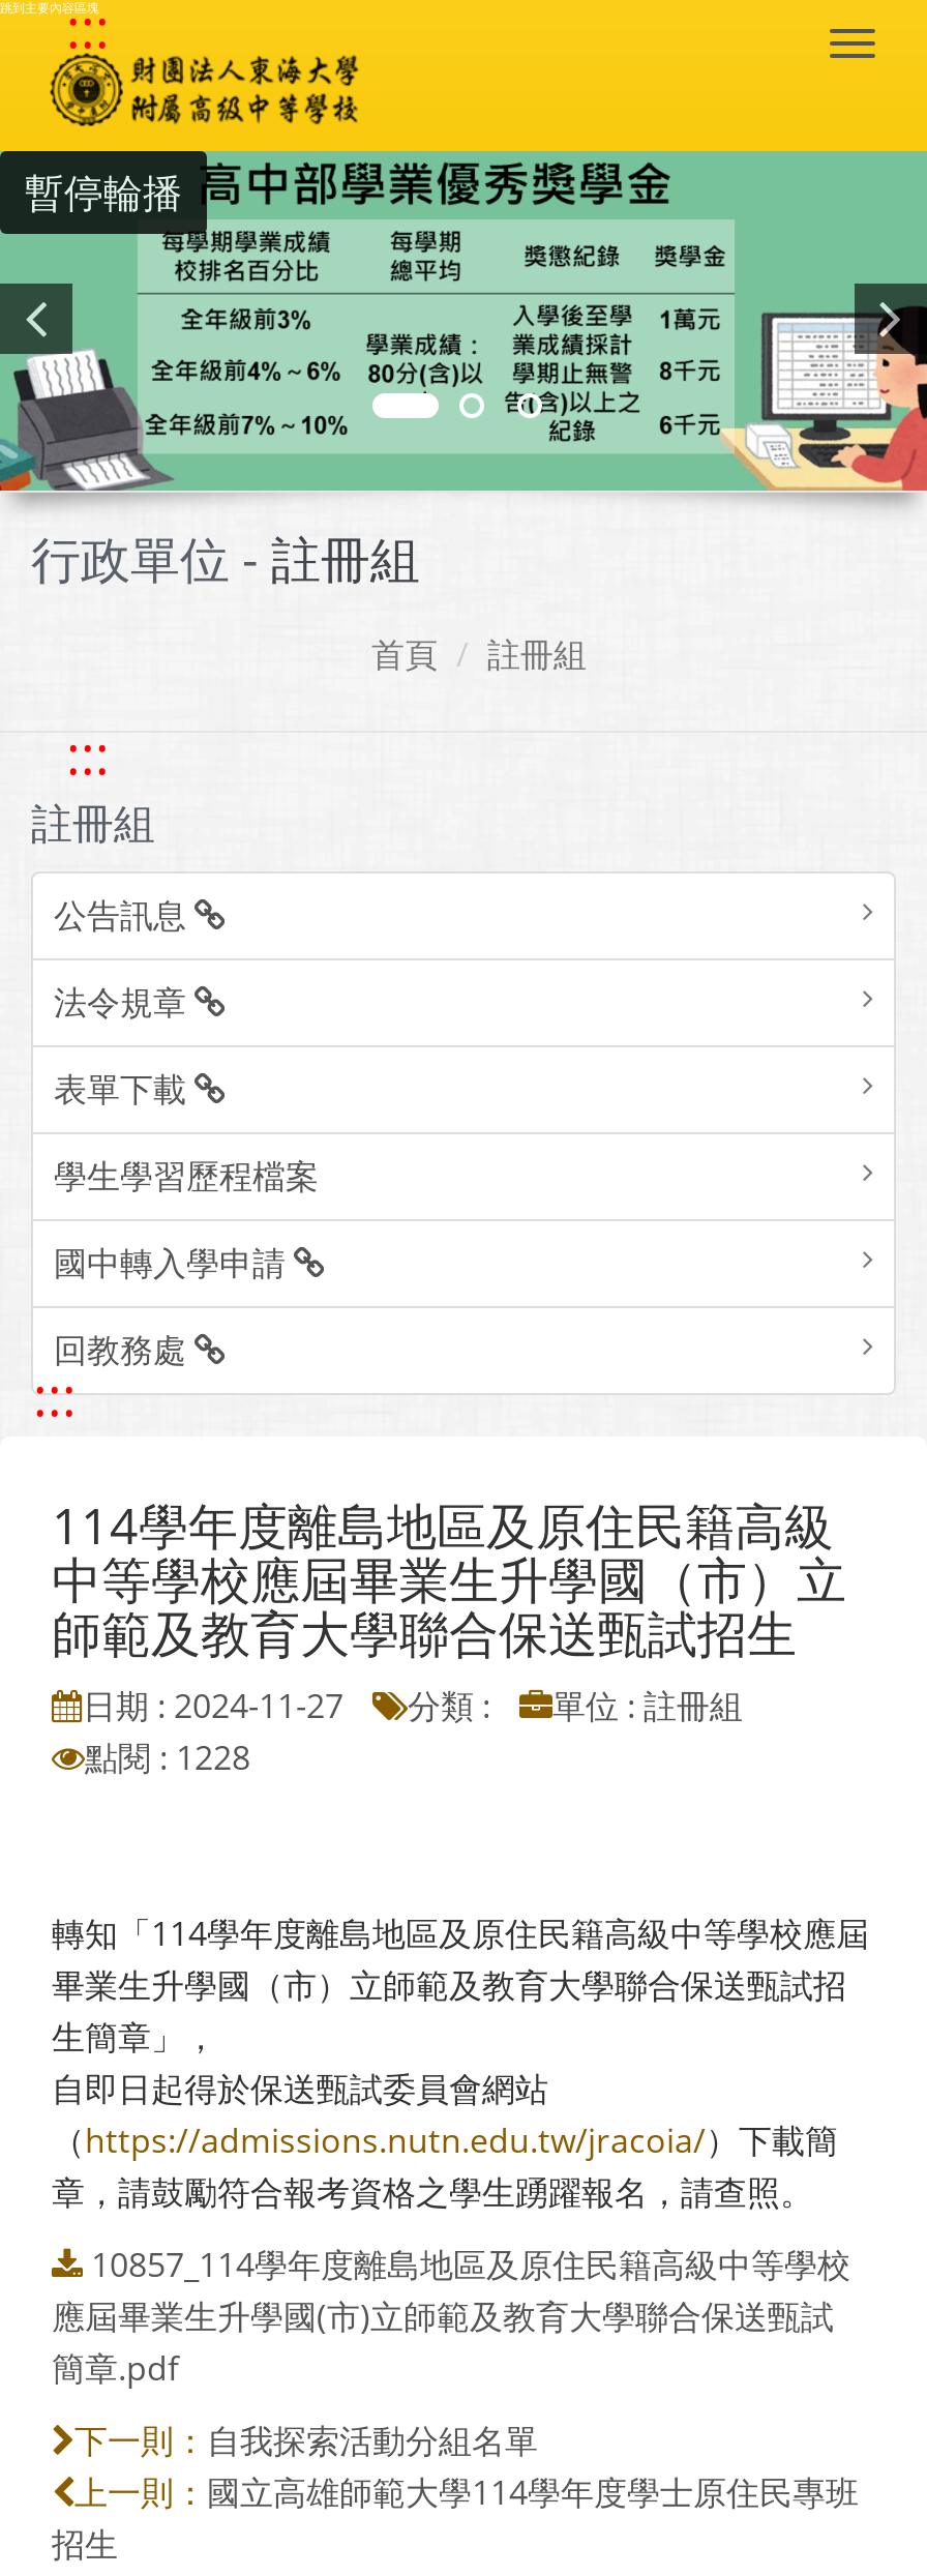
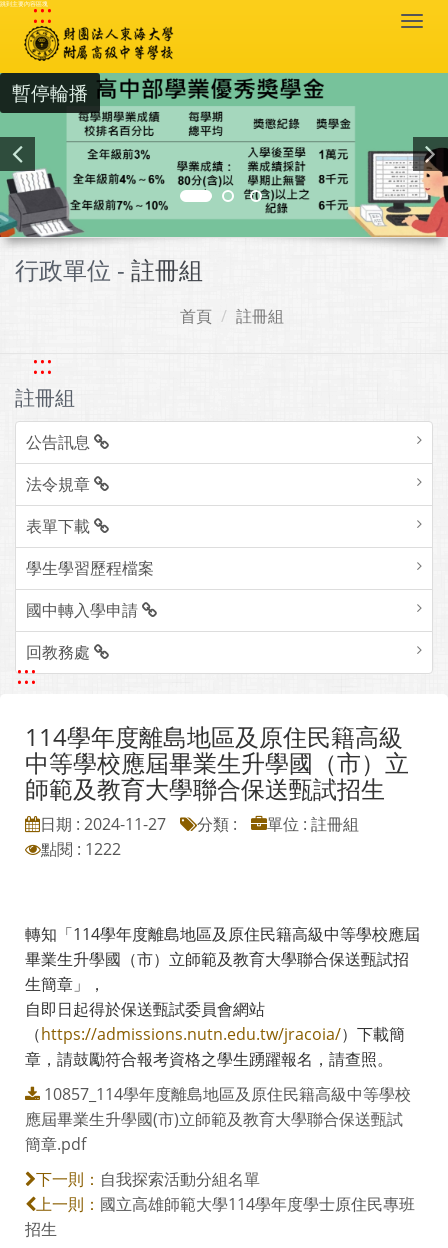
- 點閱 : 1228
+ 點閱 : 1222
